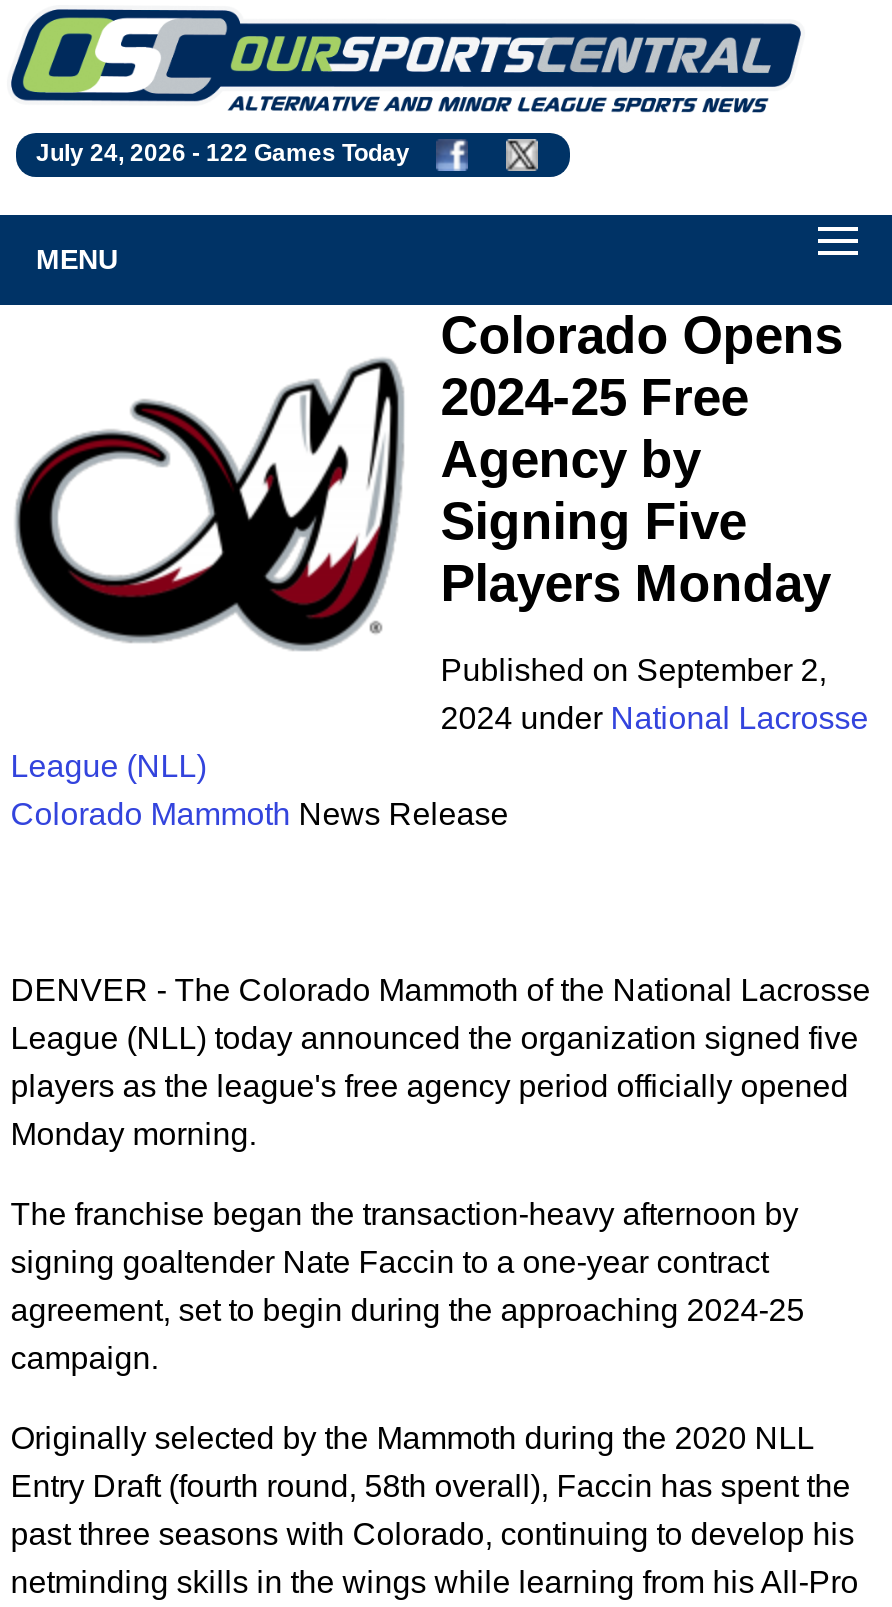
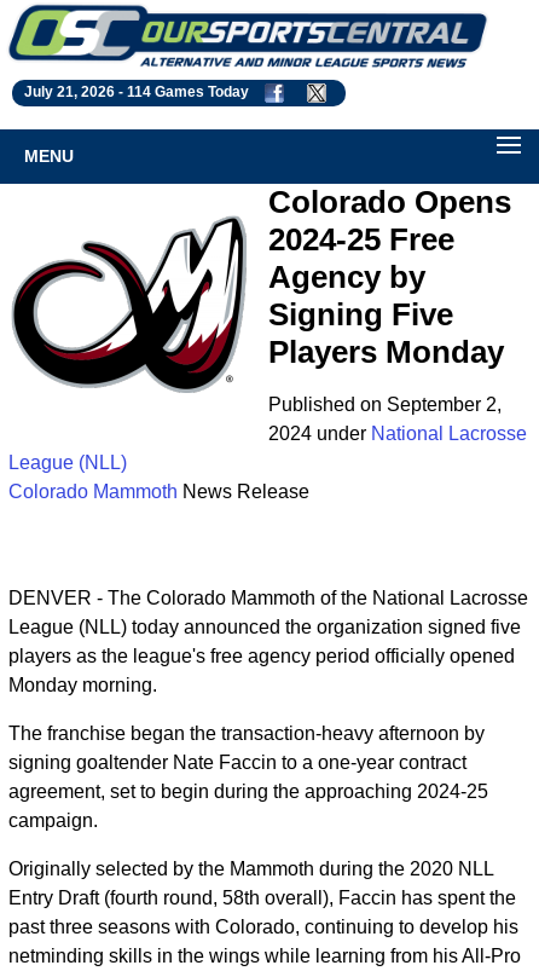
- July 24, 2026 - 122 Games Today
+ July 21, 2026 - 114 Games Today
